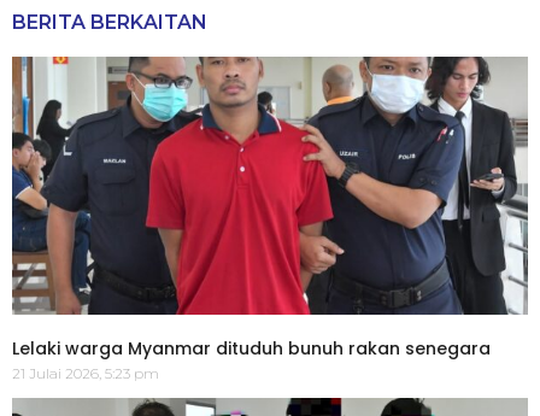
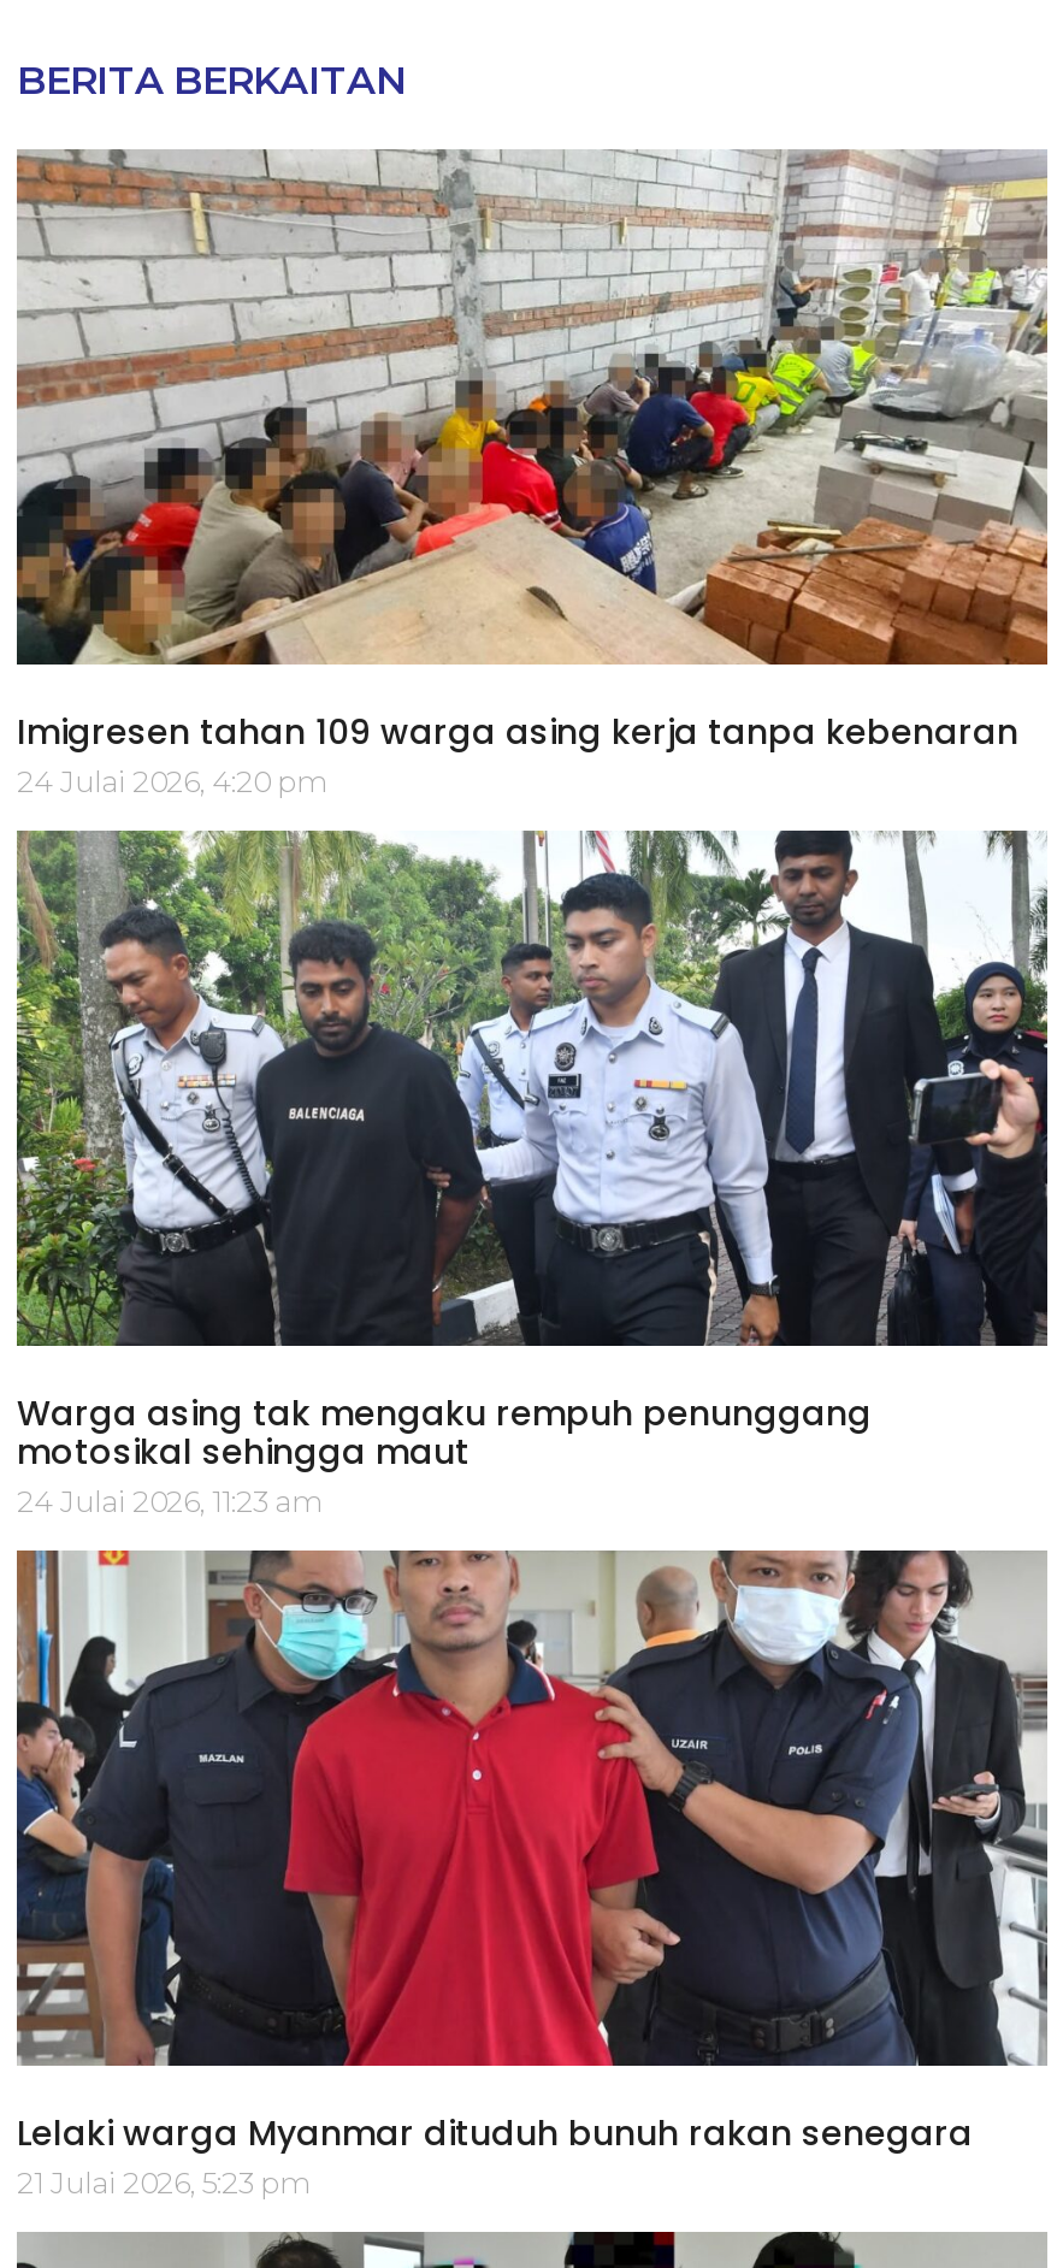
+ [image]
+ Imigresen tahan 109 warga asing kerja tanpa kebenaran
+ 24 Julai 2026, 4:20 pm

+ [image]
+ Warga asing tak mengaku rempuh penunggang
+ motosikal sehingga maut
+ 24 Julai 2026, 11:23 am
